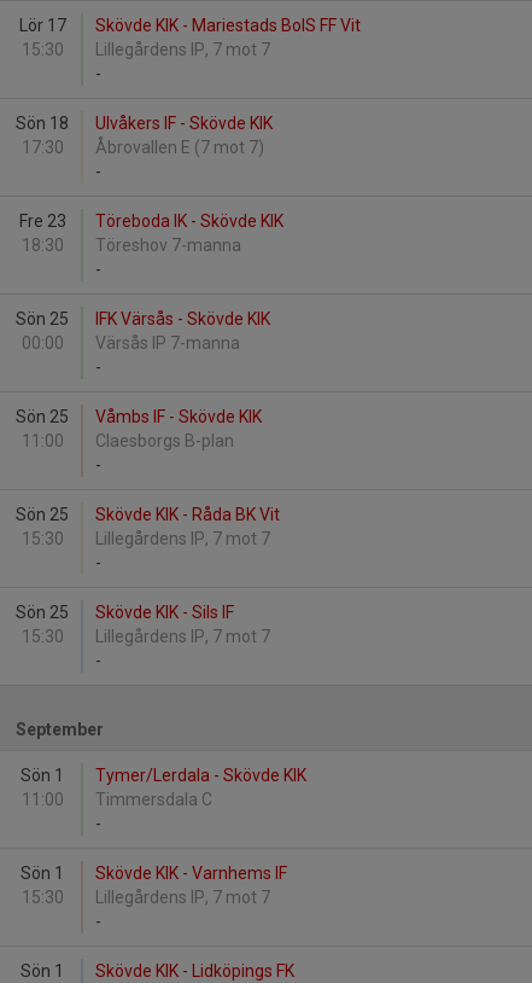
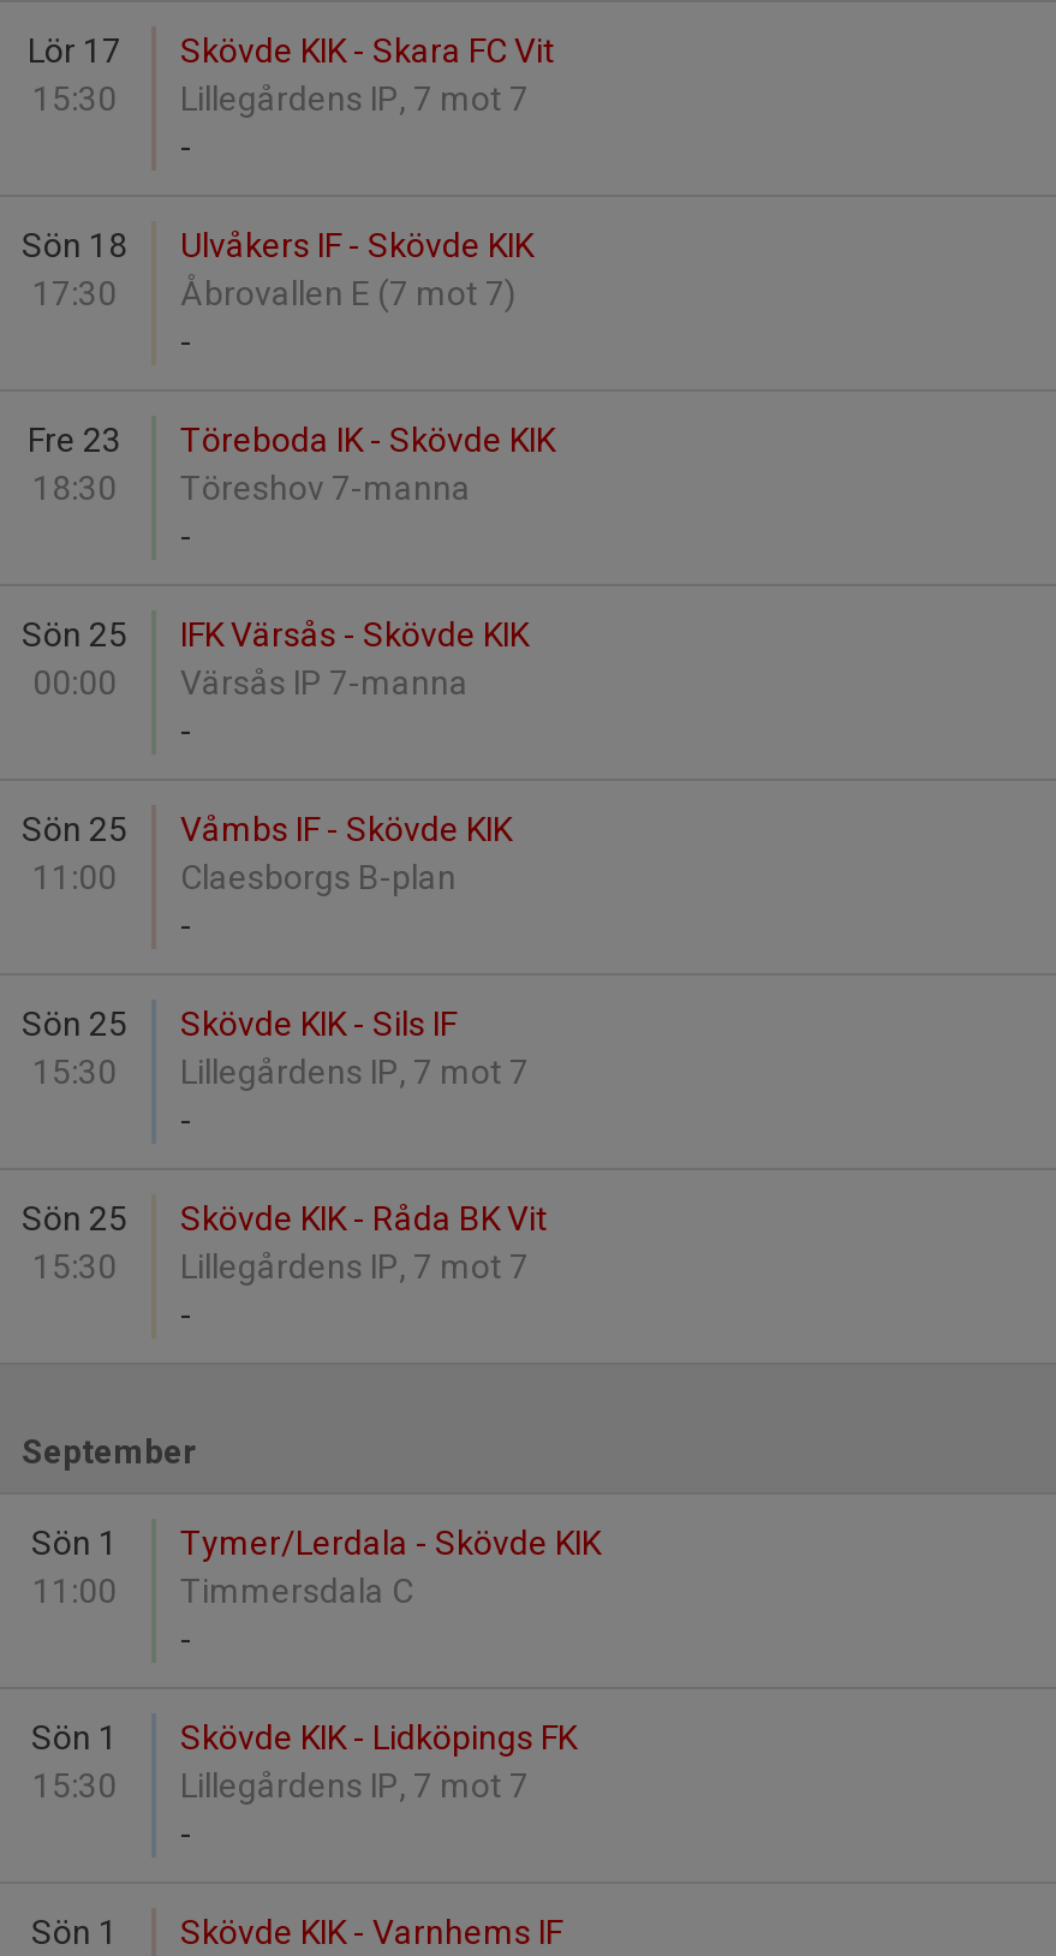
- Skövde KIK - Mariestads BoIS FF Vit
+ Skövde KIK - Skara FC Vit

moved down: Skövde KIK - Råda BK Vit

moved up: Skövde KIK - Sils IF

moved down: Skövde KIK - Varnhems IF

moved up: Skövde KIK - Lidköpings FK
